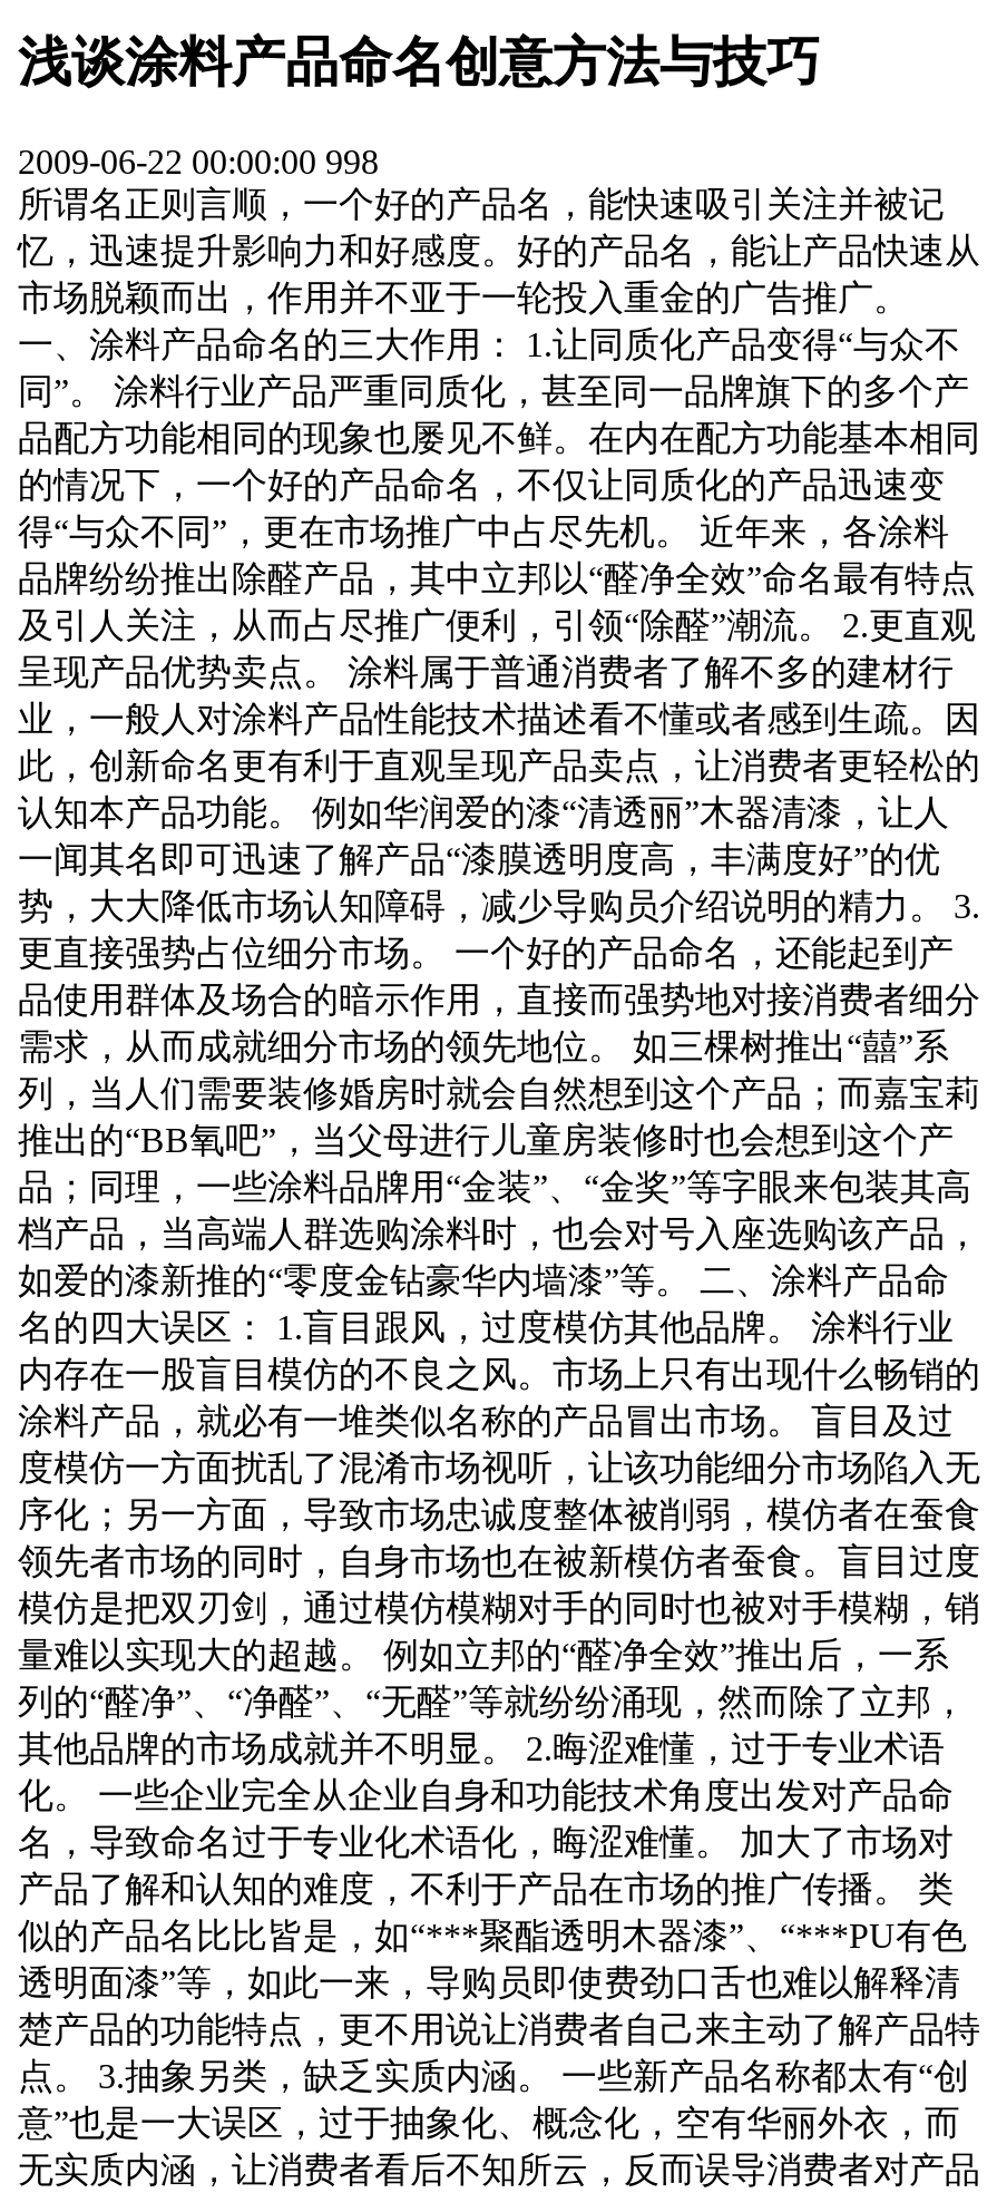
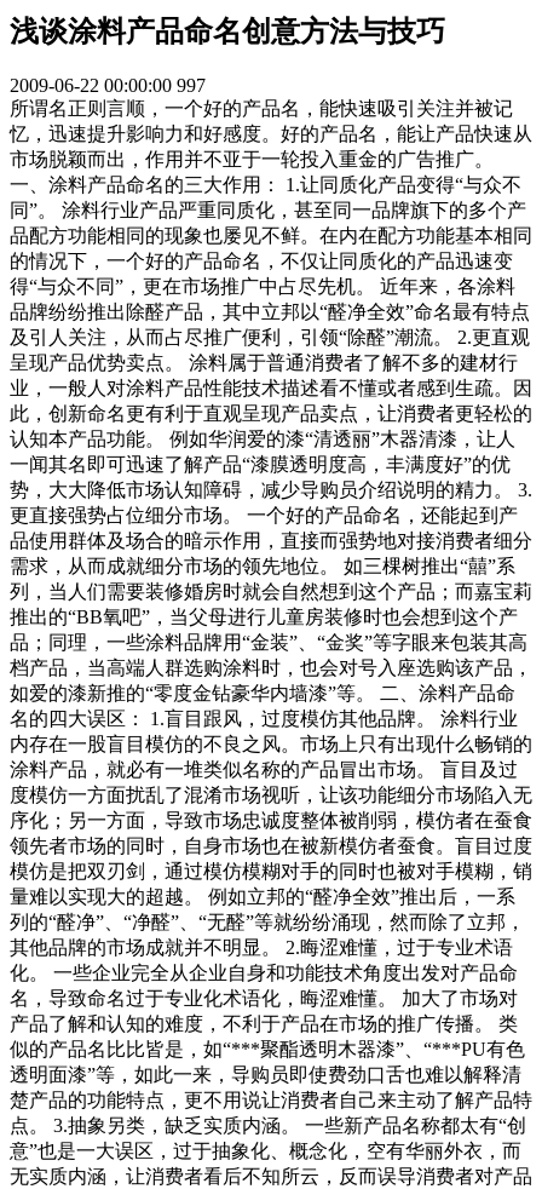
- 2009-06-22 00:00:00 998
+ 2009-06-22 00:00:00 997
